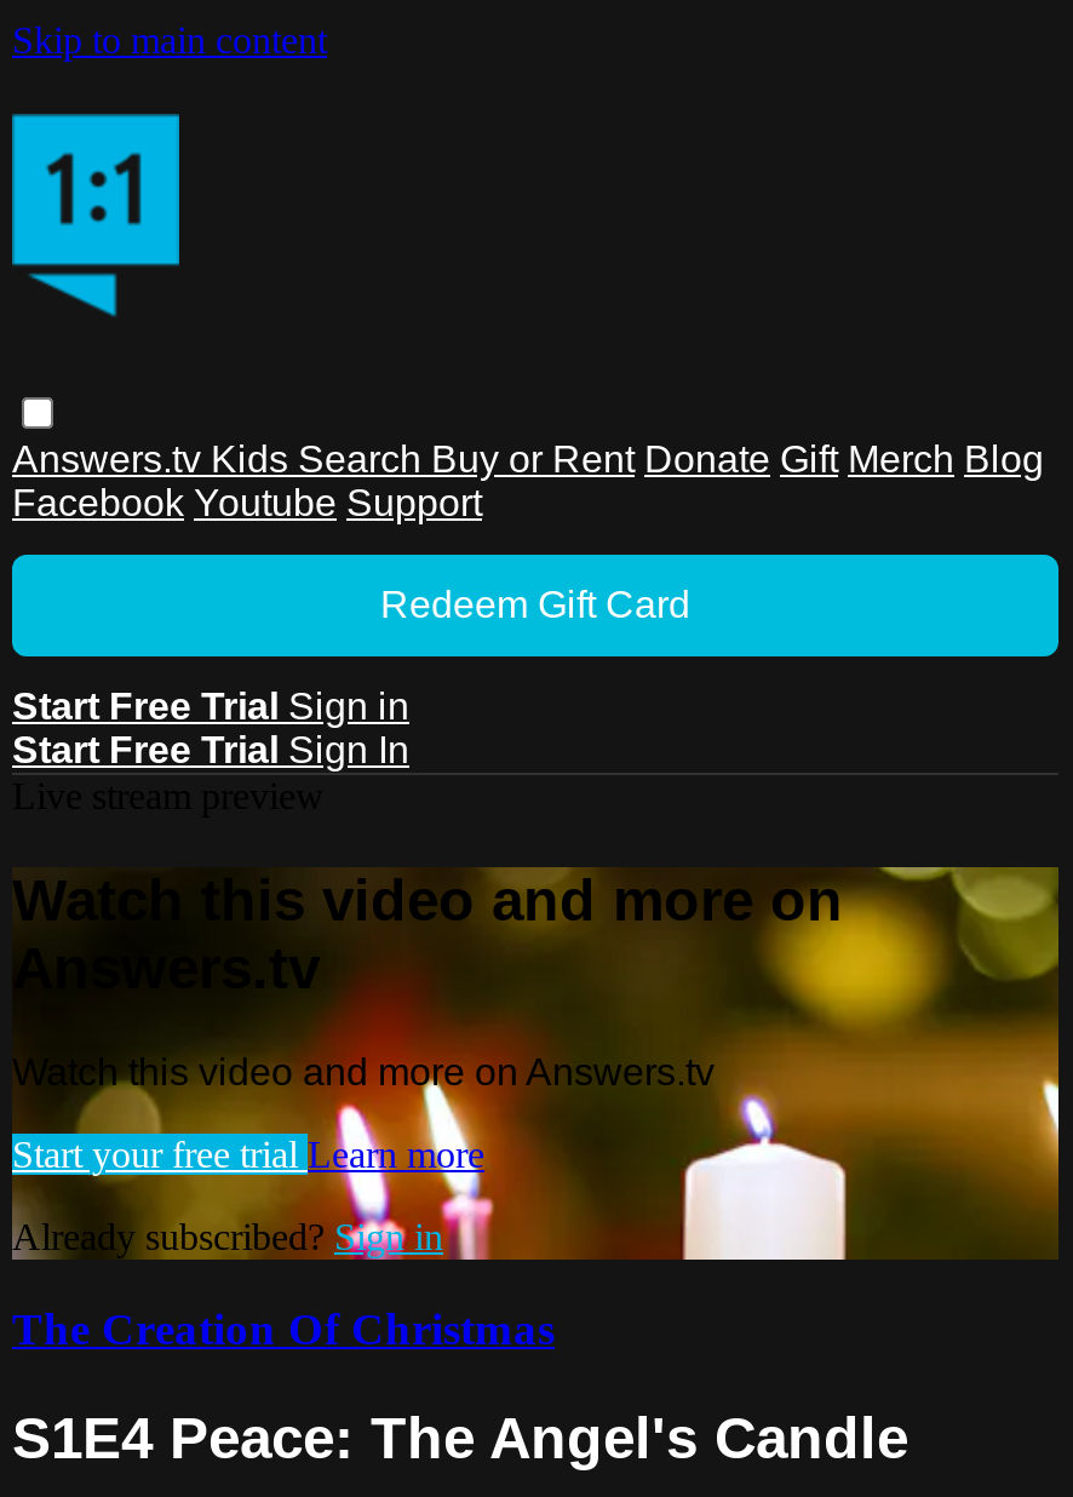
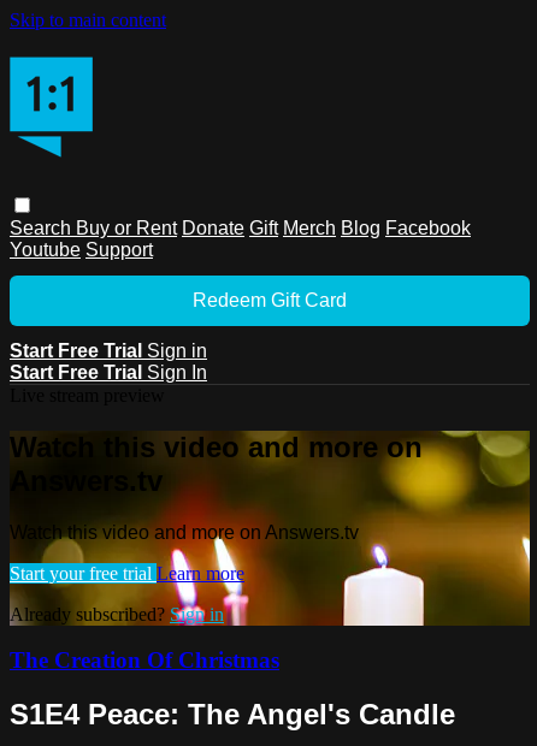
- Answers.tv Kids Search Buy or Rent Donate Gift Merch Blog
- Facebook Youtube Support
+ Search Buy or Rent Donate Gift Merch Blog Facebook
+ Youtube Support
